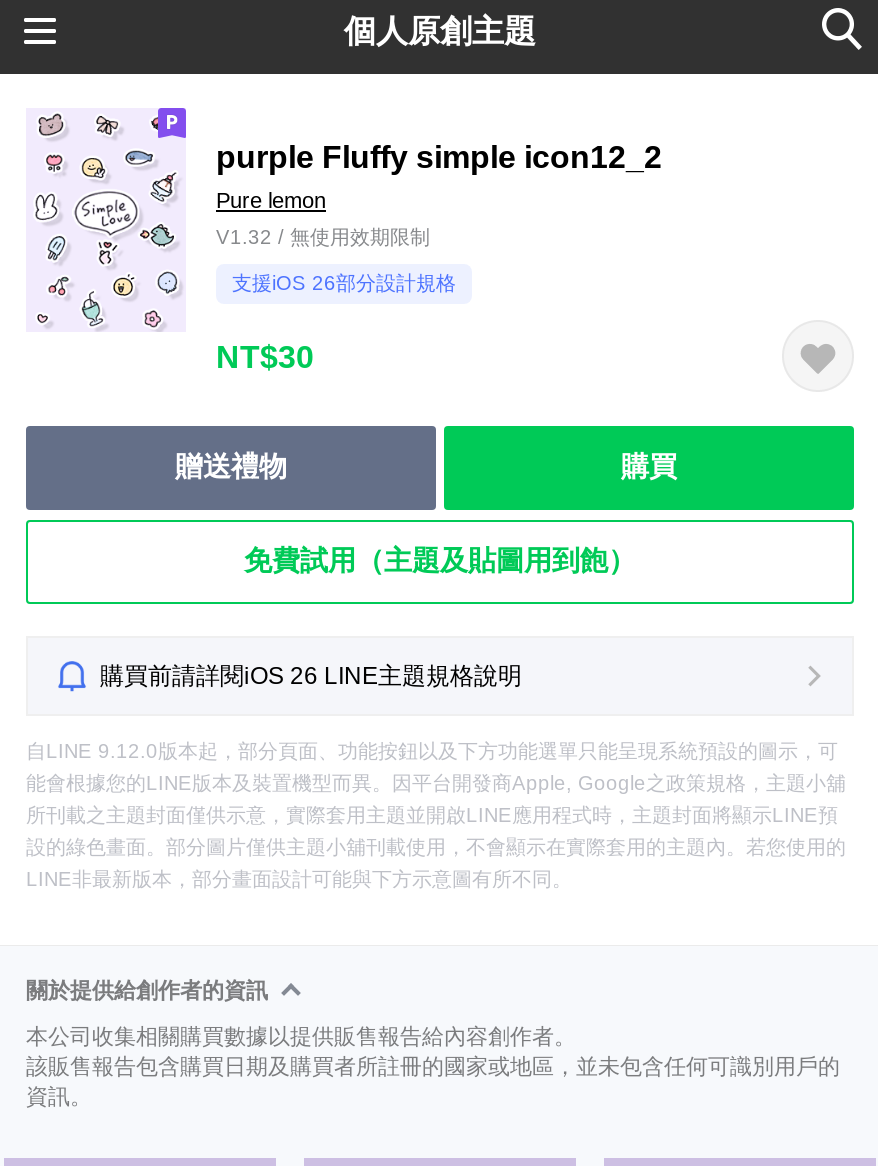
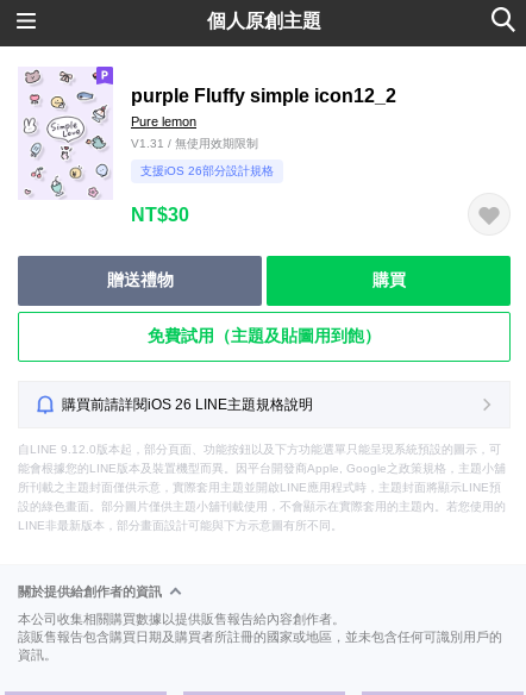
- V1.32 / 無使用效期限制
+ V1.31 / 無使用效期限制
